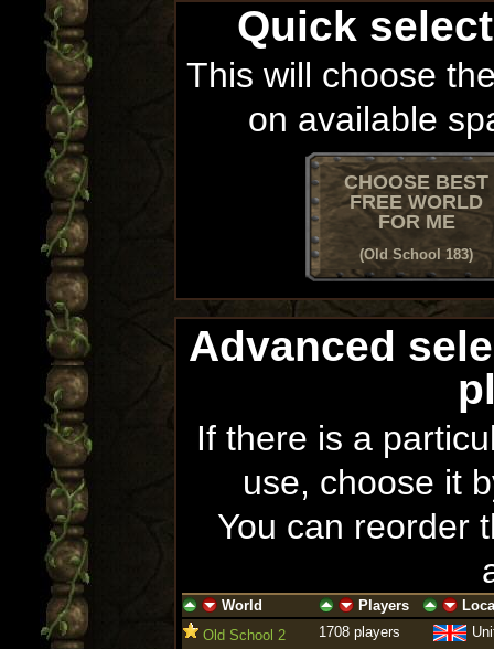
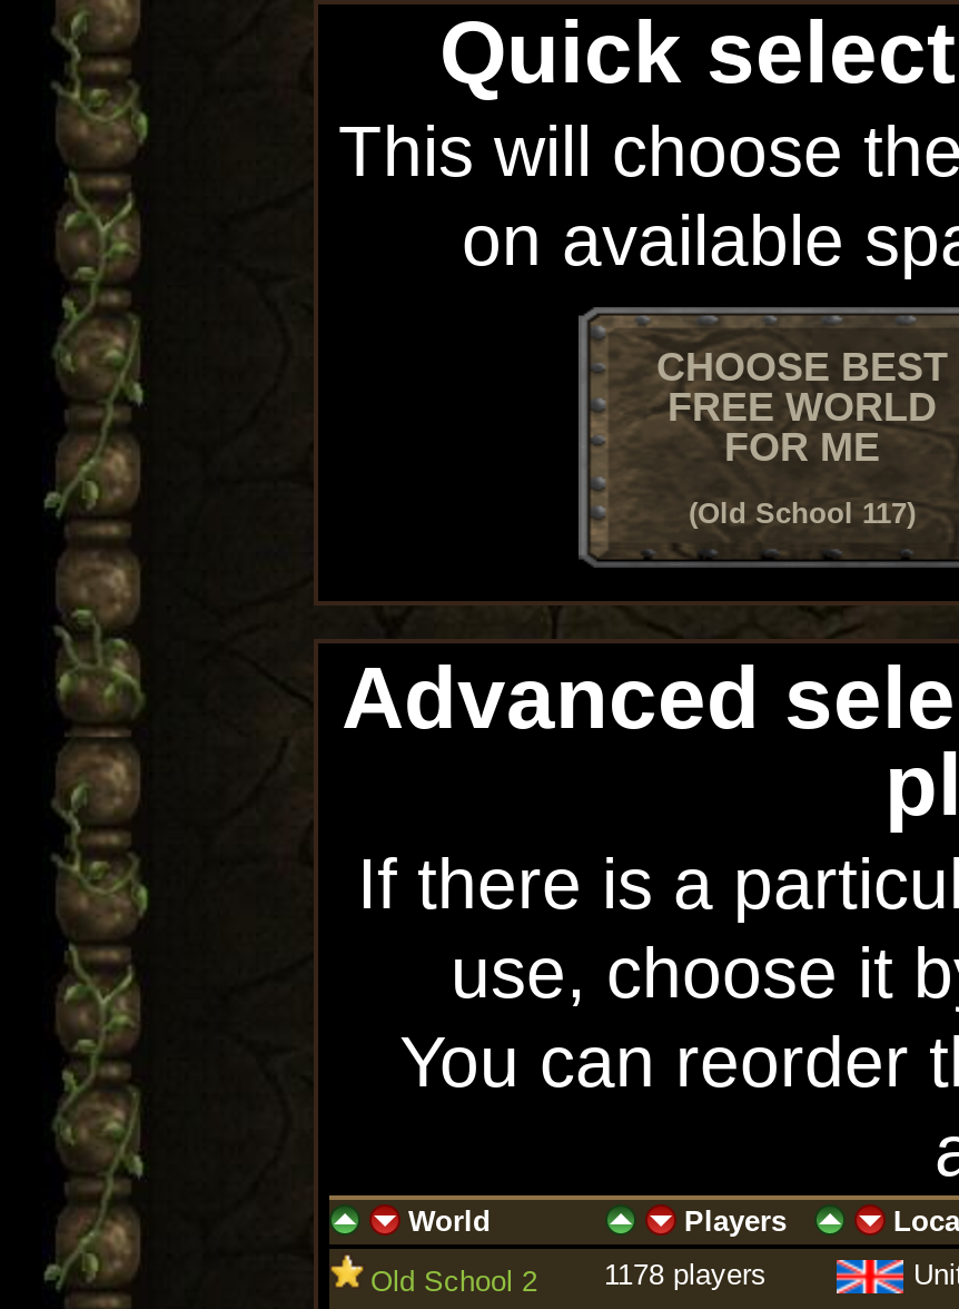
- (Old School 183)
+ (Old School 117)

- Old School 2 1708 players
+ Old School 2 1178 players
